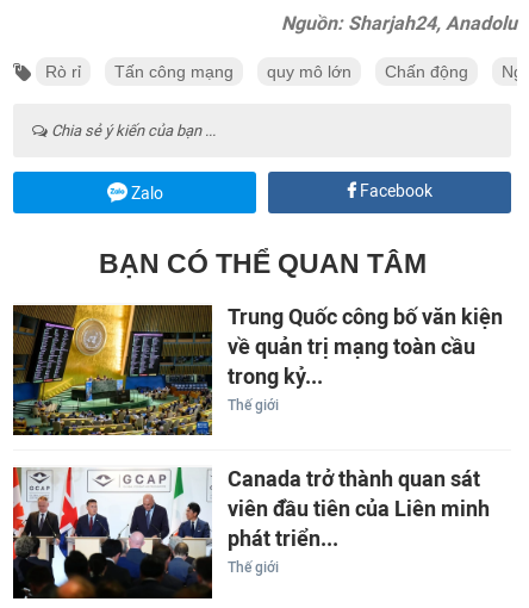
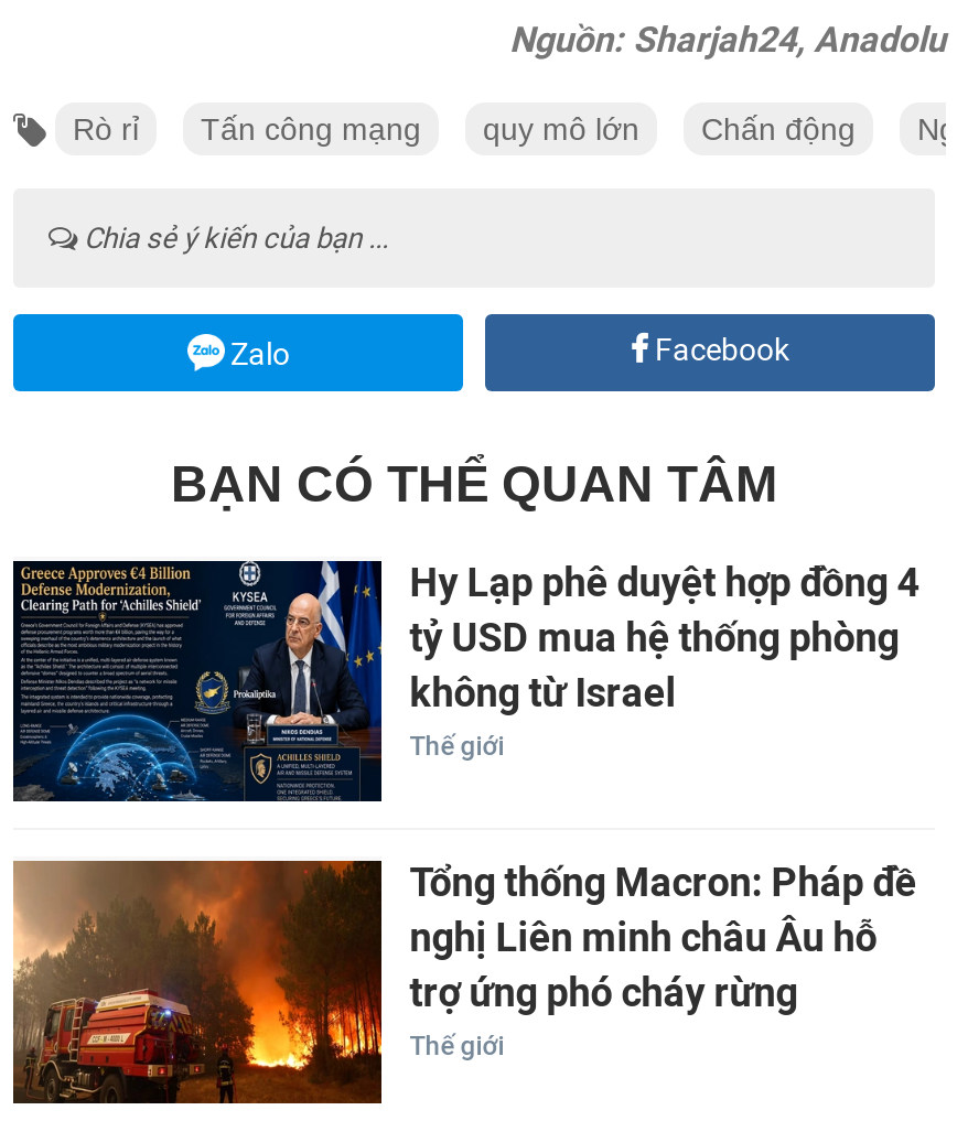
- [image]
- Trung Quốc công bố văn kiện
- về quản trị mạng toàn cầu
- trong kỷ...
+ [image]
+ Hy Lạp phê duyệt hợp đồng 4
+ tỷ USD mua hệ thống phòng
+ không từ Israel

- [image]
- Canada trở thành quan sát
- viên đầu tiên của Liên minh
- phát triển...
+ [image]
+ Tổng thống Macron: Pháp đề
+ nghị Liên minh châu Âu hỗ
+ trợ ứng phó cháy rừng
